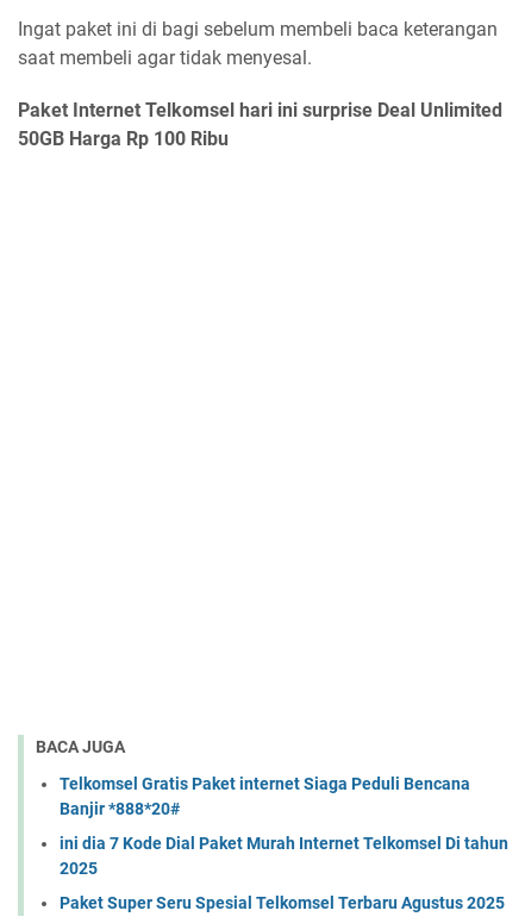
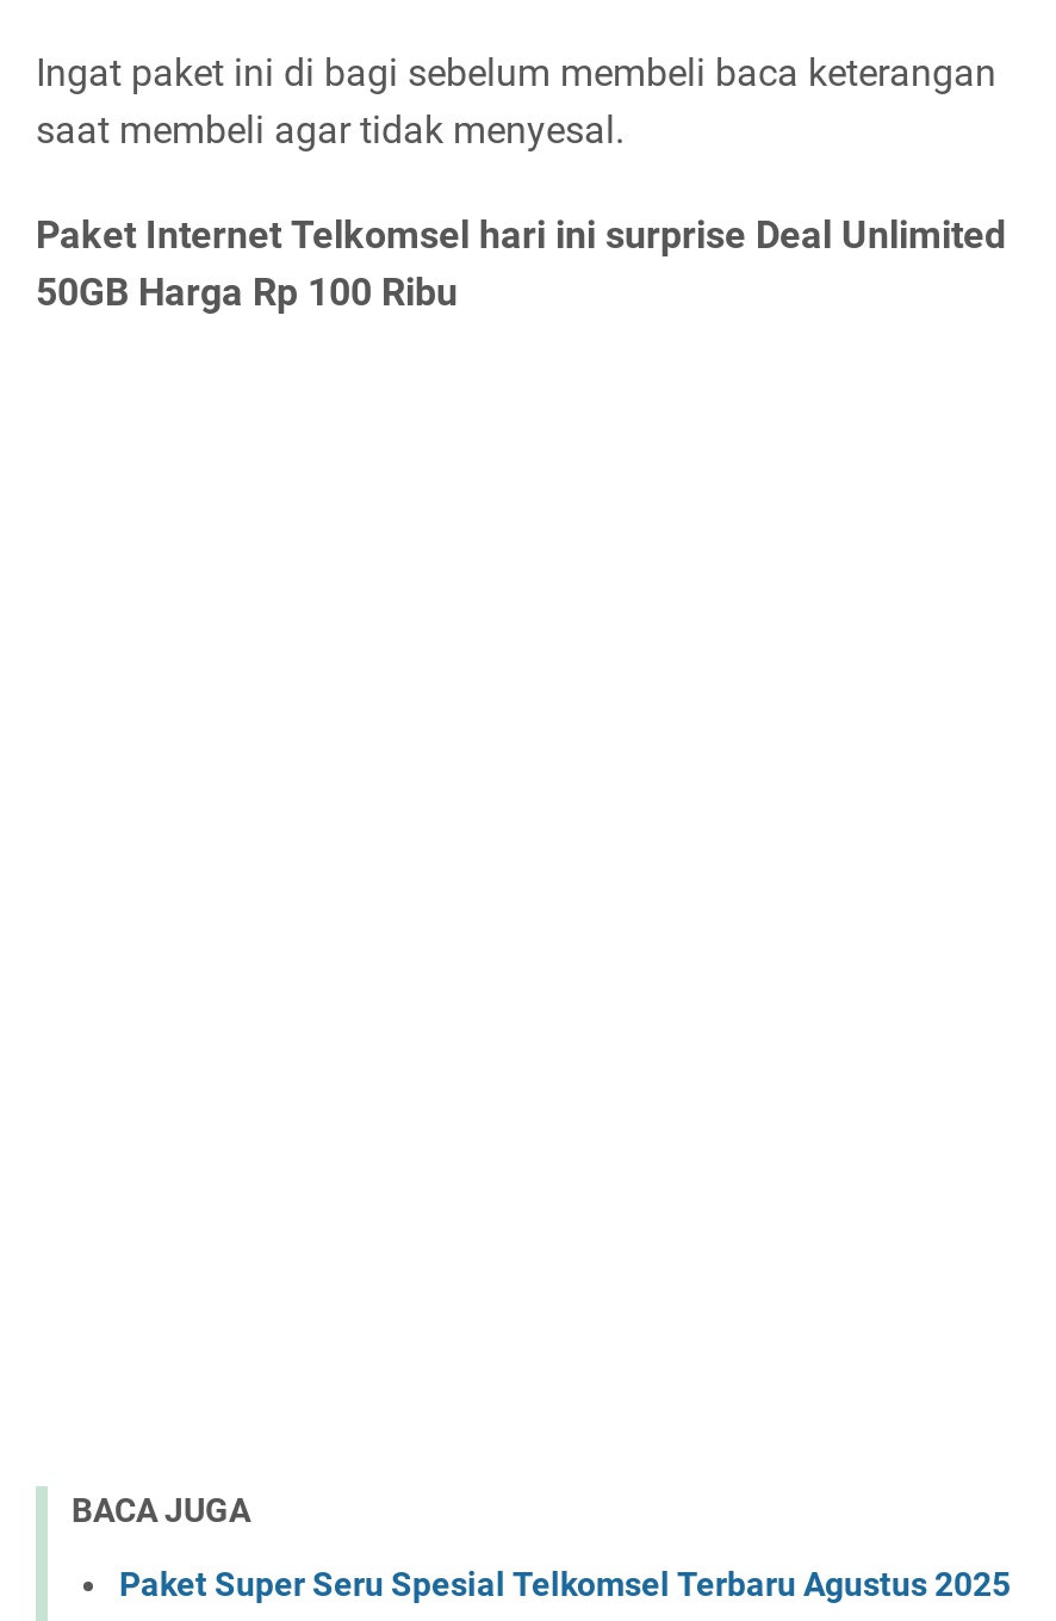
- Telkomsel Gratis Paket internet Siaga Peduli Bencana
- Banjir *888*20#
- ini dia 7 Kode Dial Paket Murah Internet Telkomsel Di tahun
- 2025
